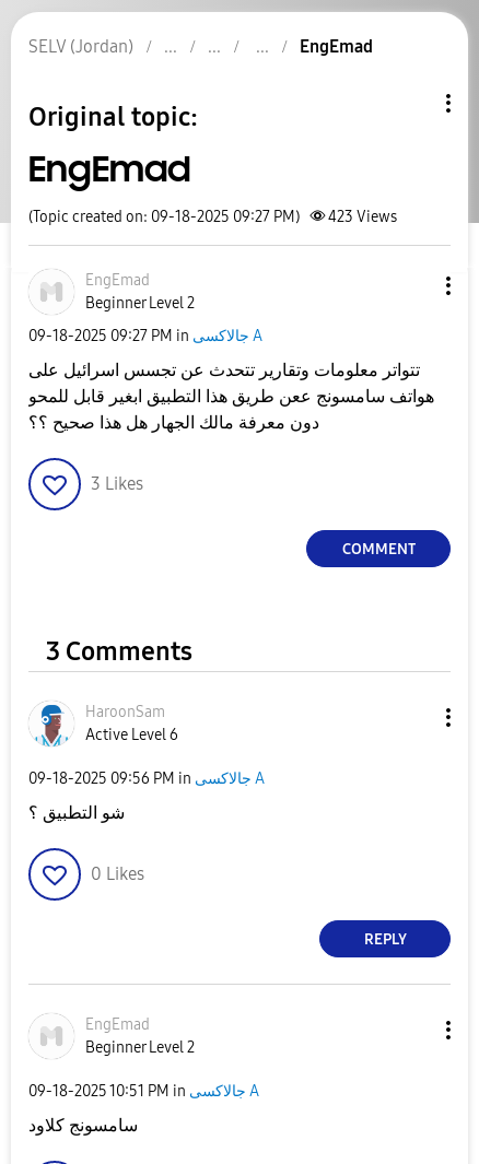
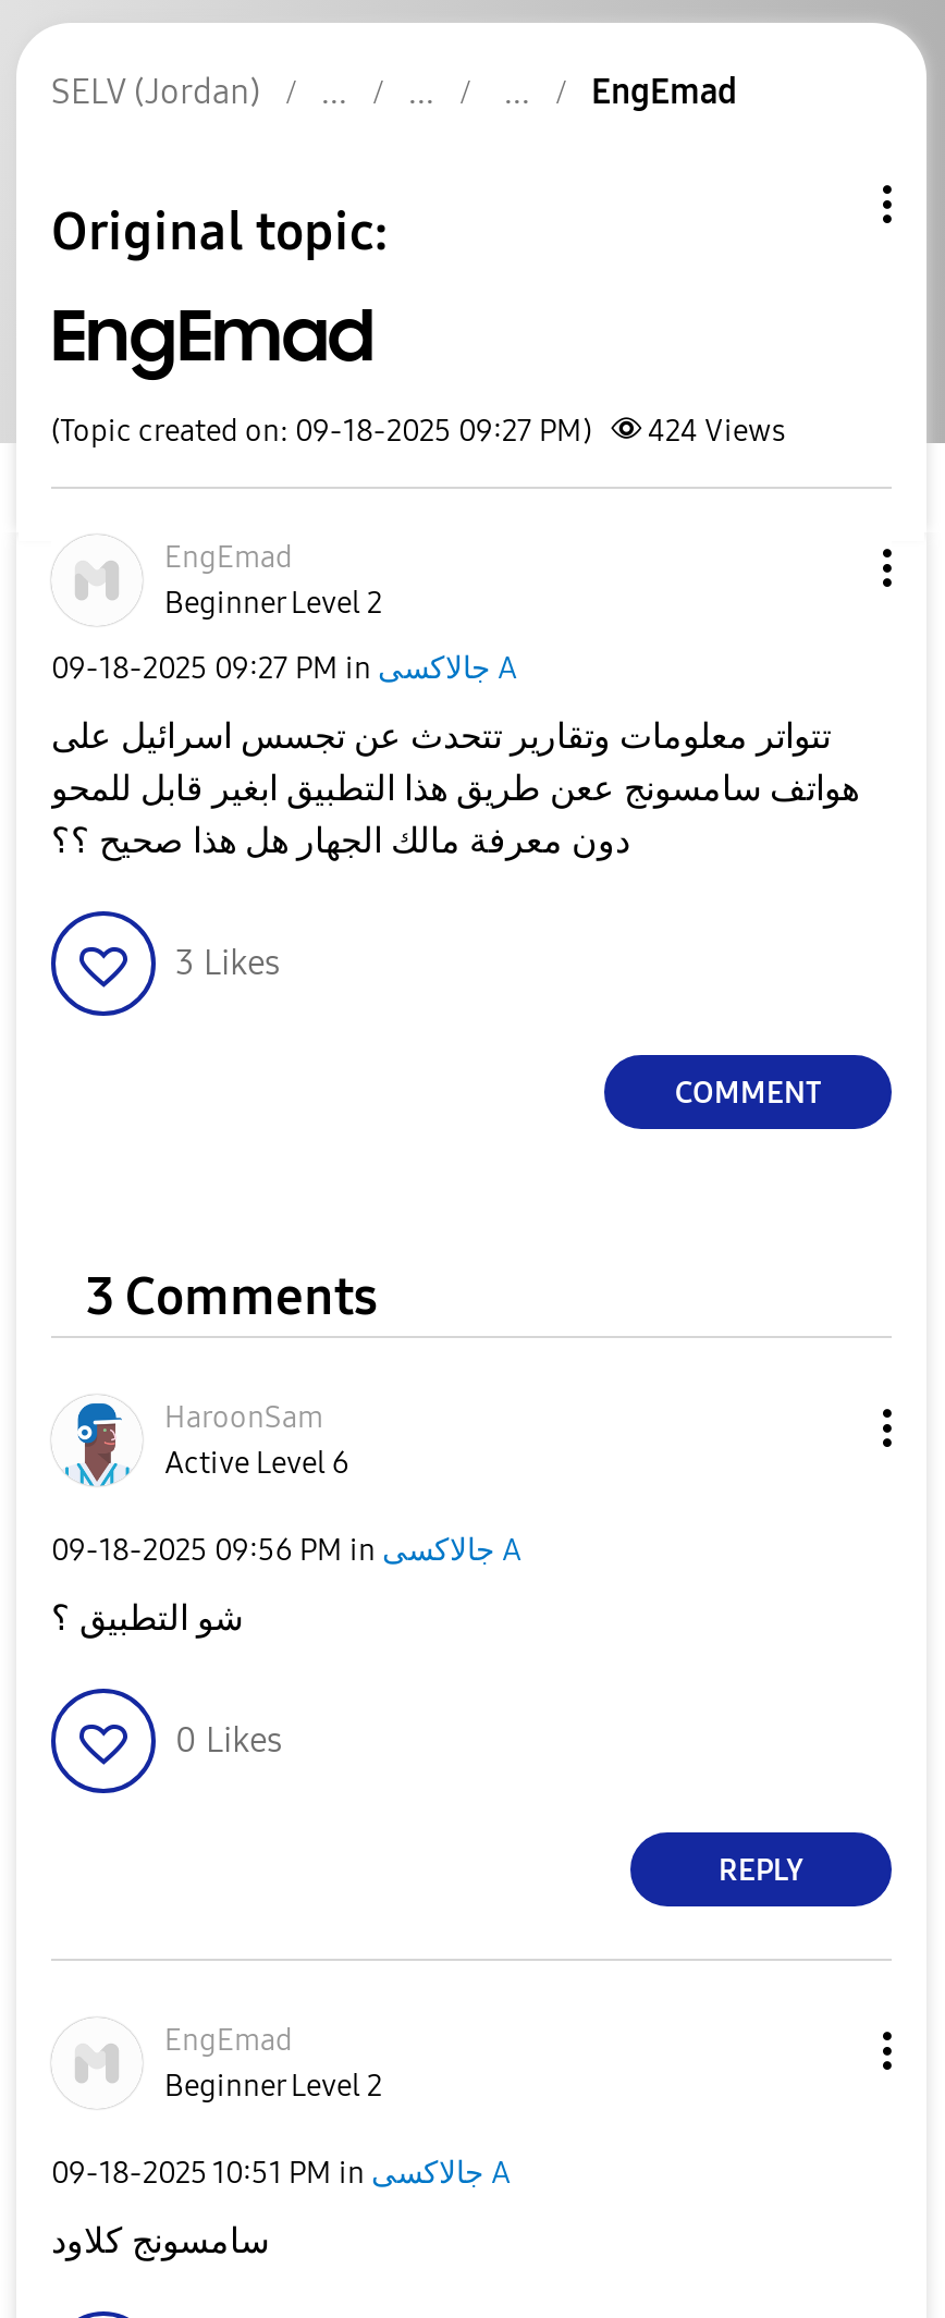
- (Topic created on: 09-18-2025 09:27 PM) 423 Views
+ (Topic created on: 09-18-2025 09:27 PM) 424 Views
